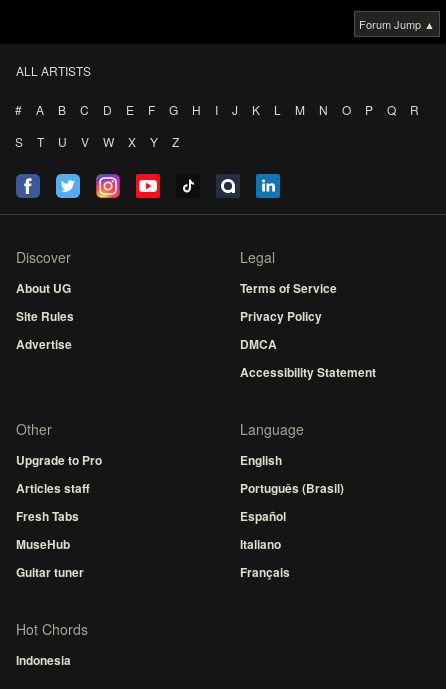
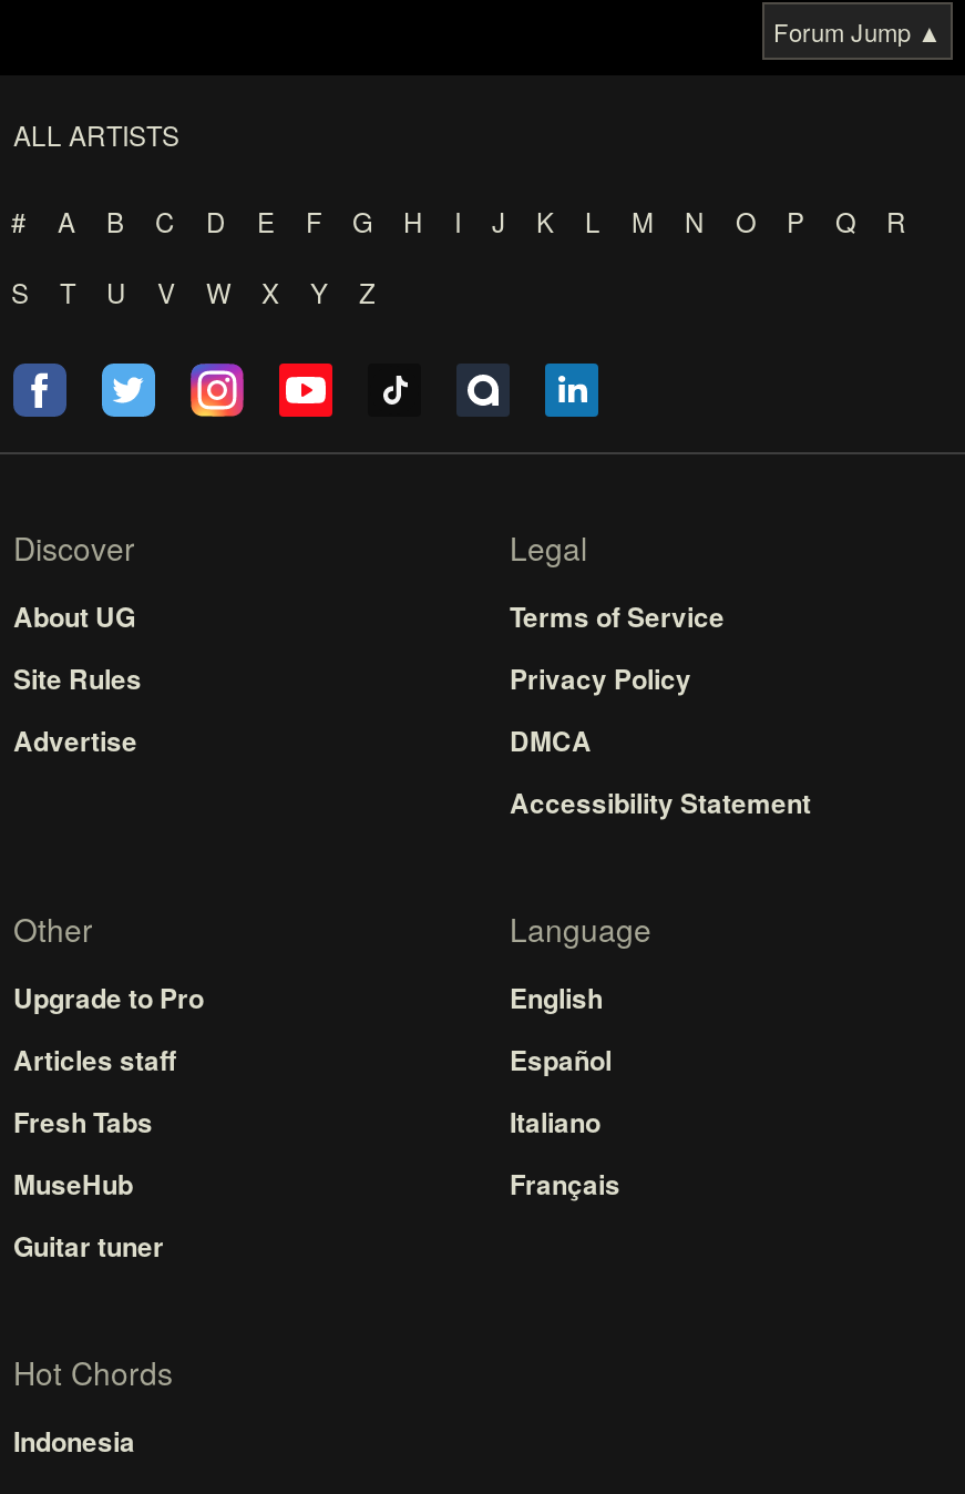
- Português (Brasil)

moved up: Español | Italiano | Français
